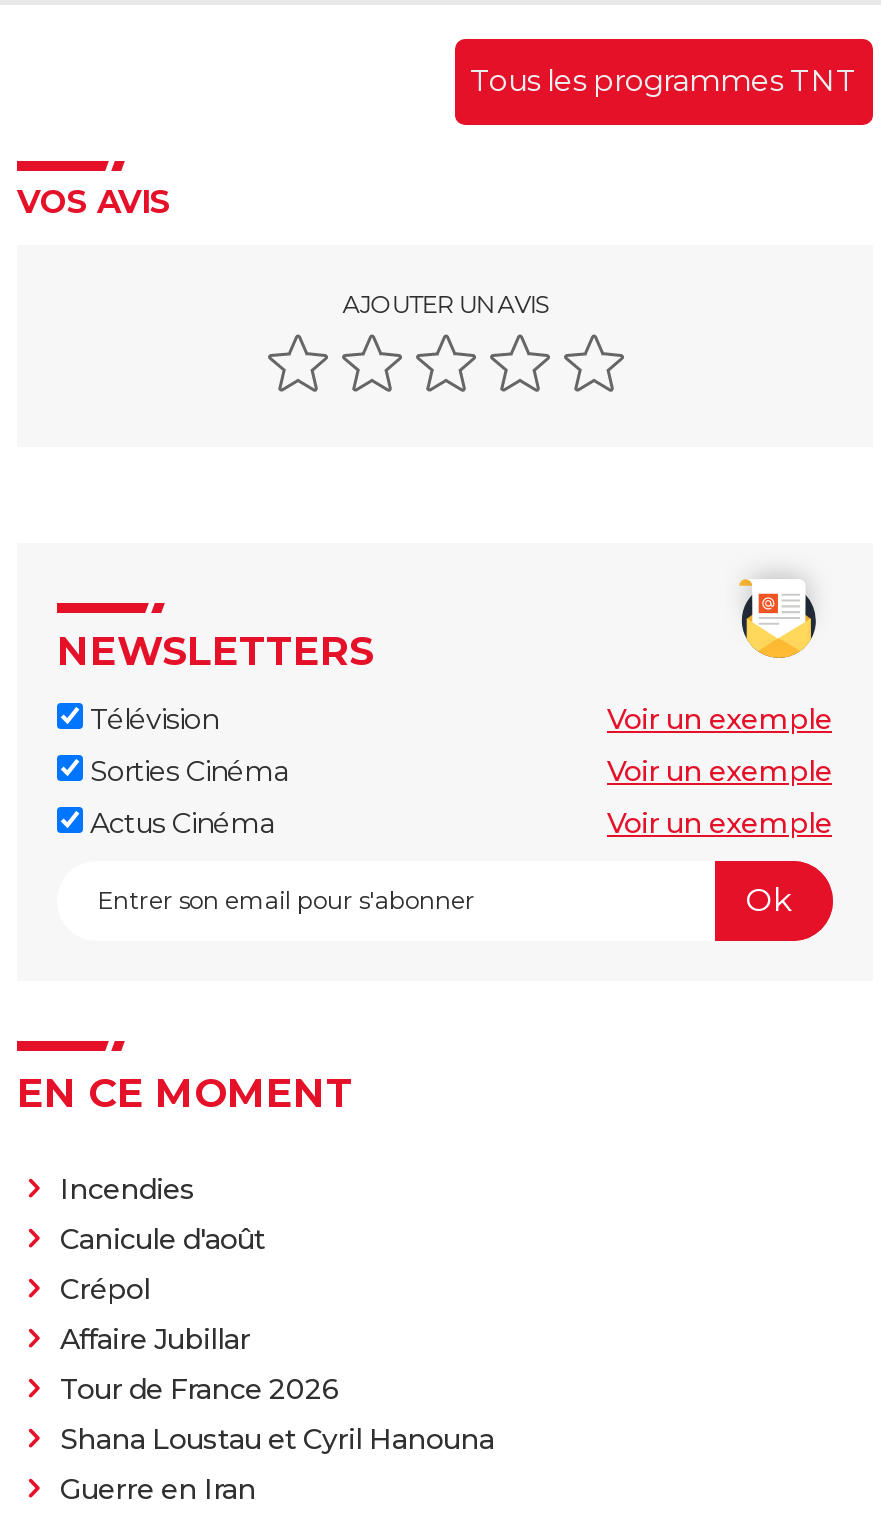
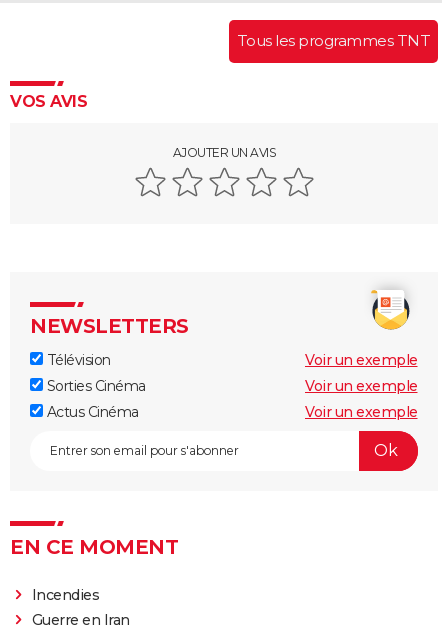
- Canicule d'août
- Crépol
- Affaire Jubillar
- Tour de France 2026
- Shana Loustau et Cyril Hanouna
